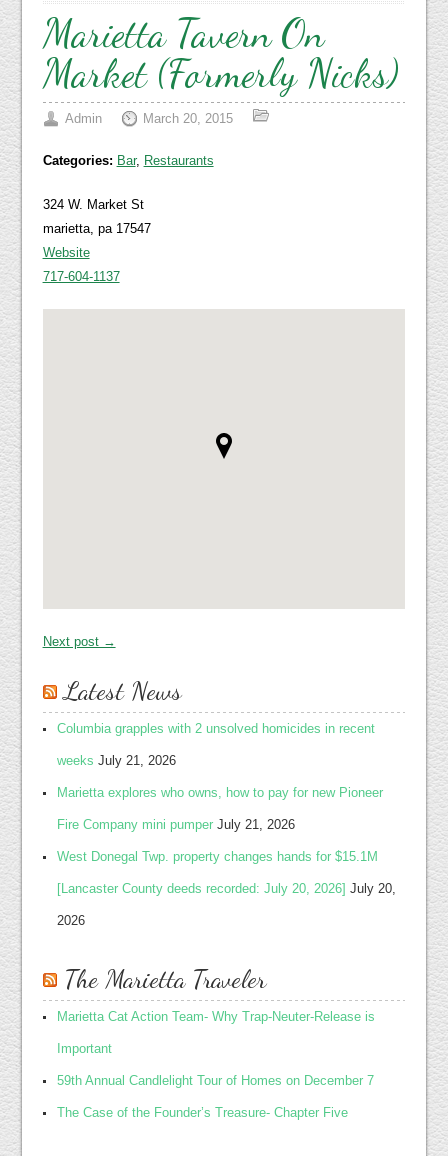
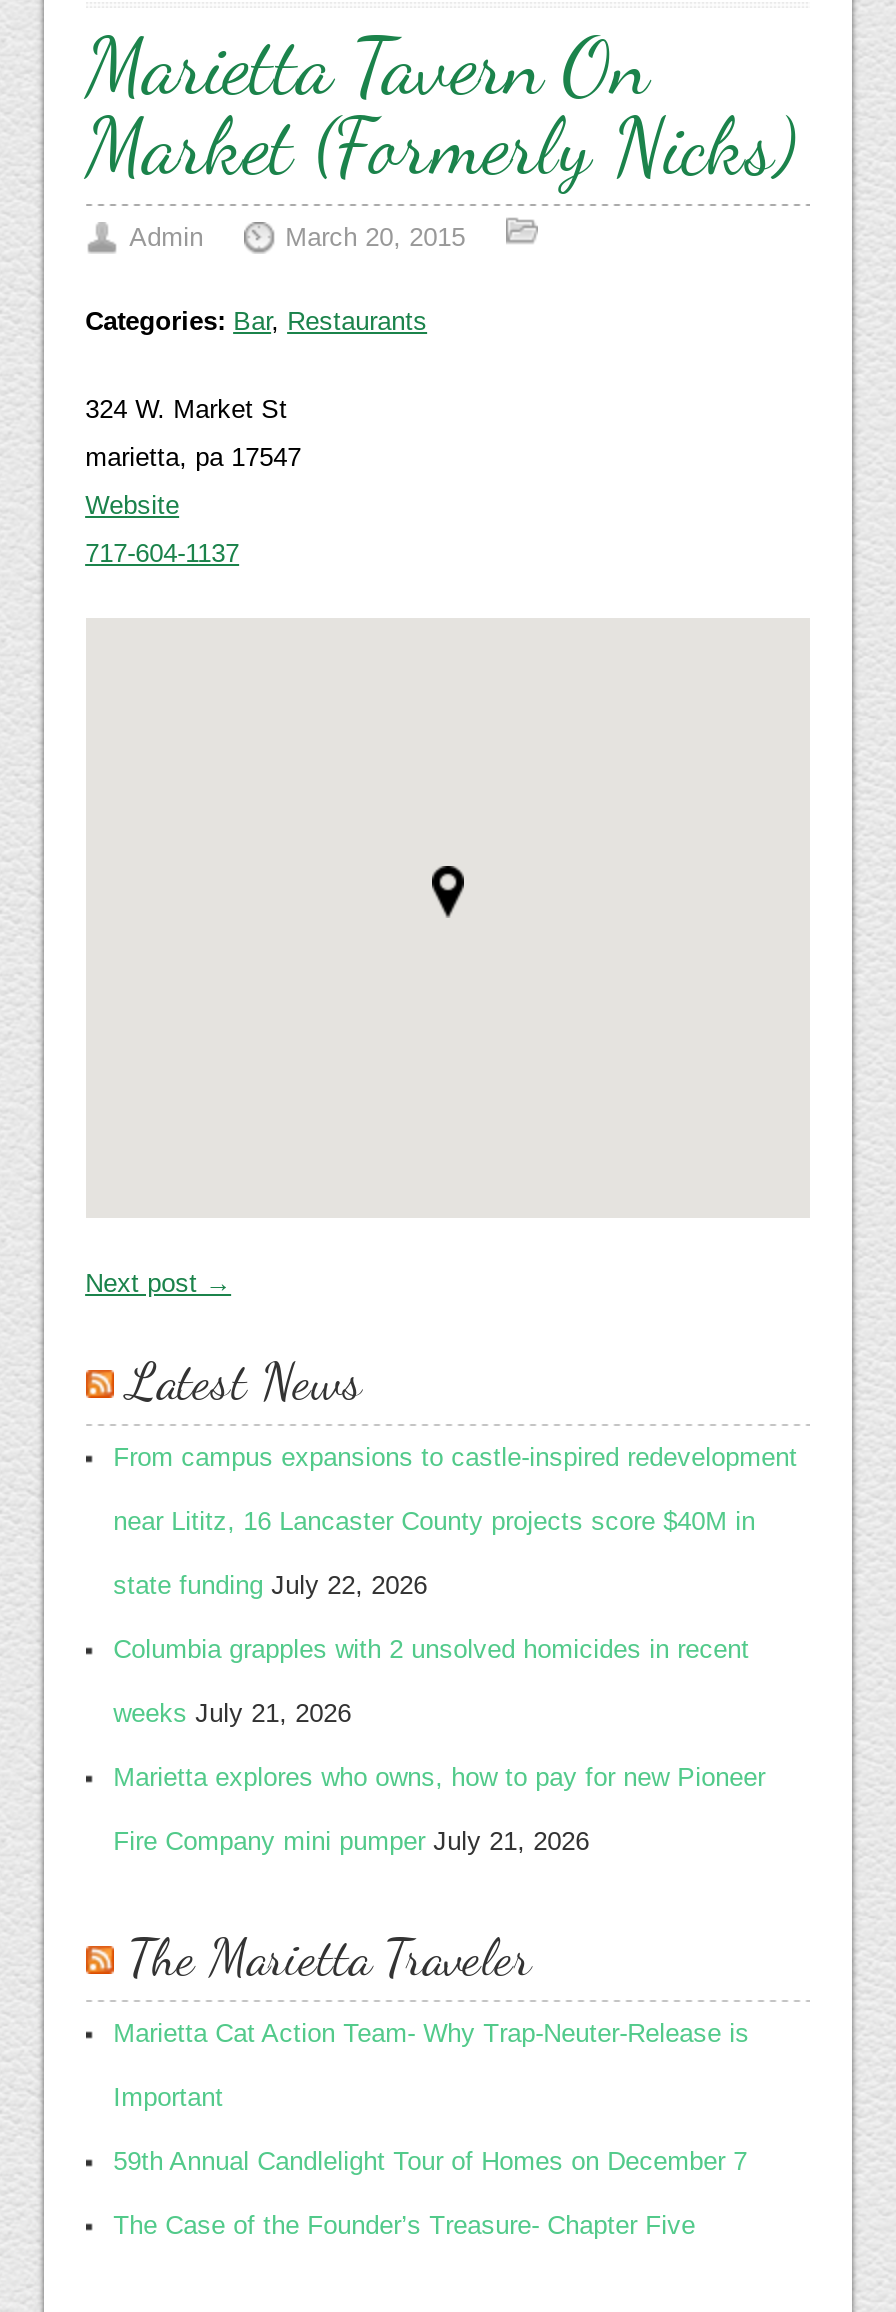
+ From campus expansions to castle-inspired redevelopment
+ near Lititz, 16 Lancaster County projects score $40M in
+ state funding July 22, 2026

moved down: Columbia grapples with 2 unsolved homicides in recent | weeks July 21, 2026 | Marietta explores who owns, how to pay for new Pioneer | Fire Company mini pumper July 21, 2026

- West Donegal Twp. property changes hands for $15.1M
- [Lancaster County deeds recorded: July 20, 2026] July 20,
- 2026
